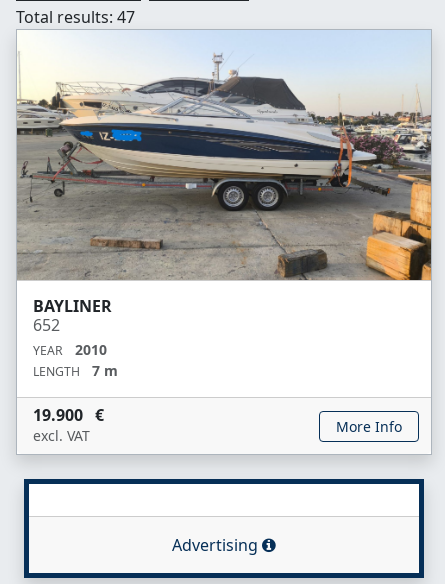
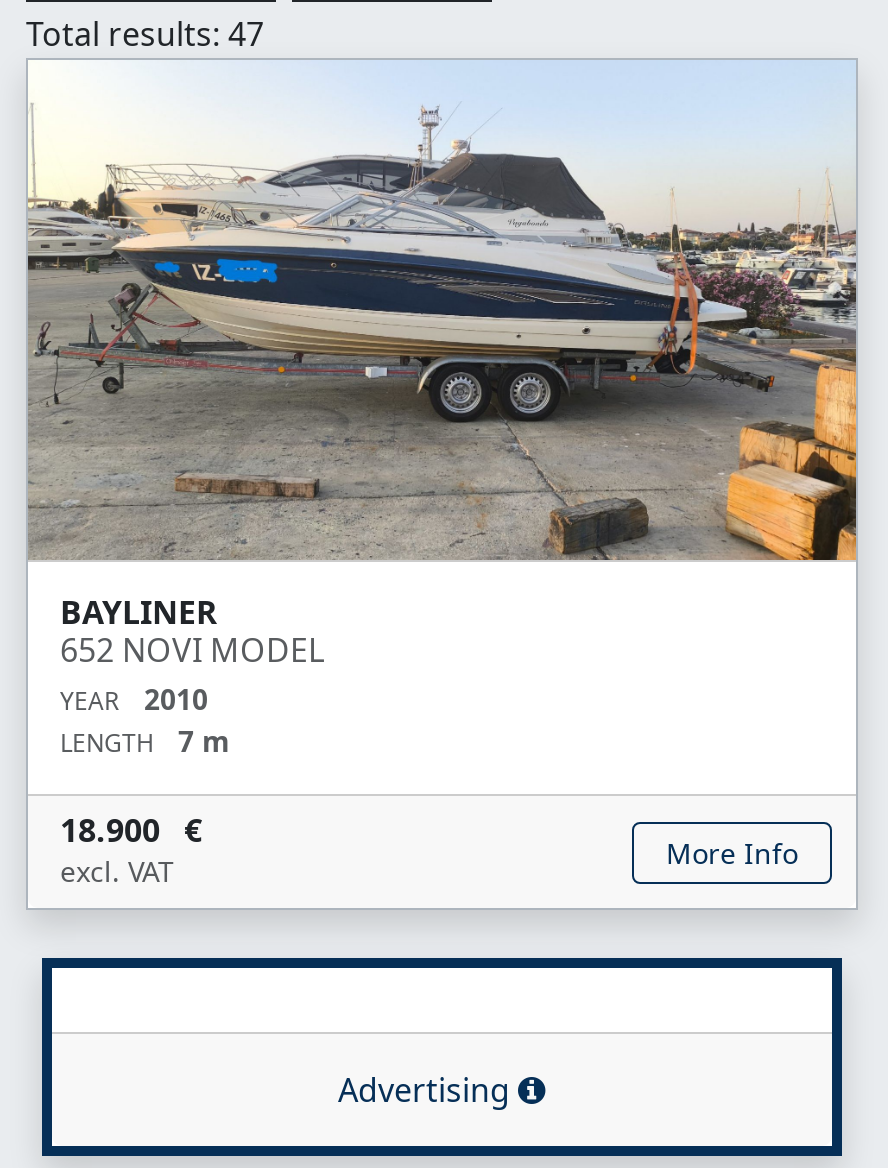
- 652
+ 652 NOVI MODEL

- 19.900 €
+ 18.900 €
